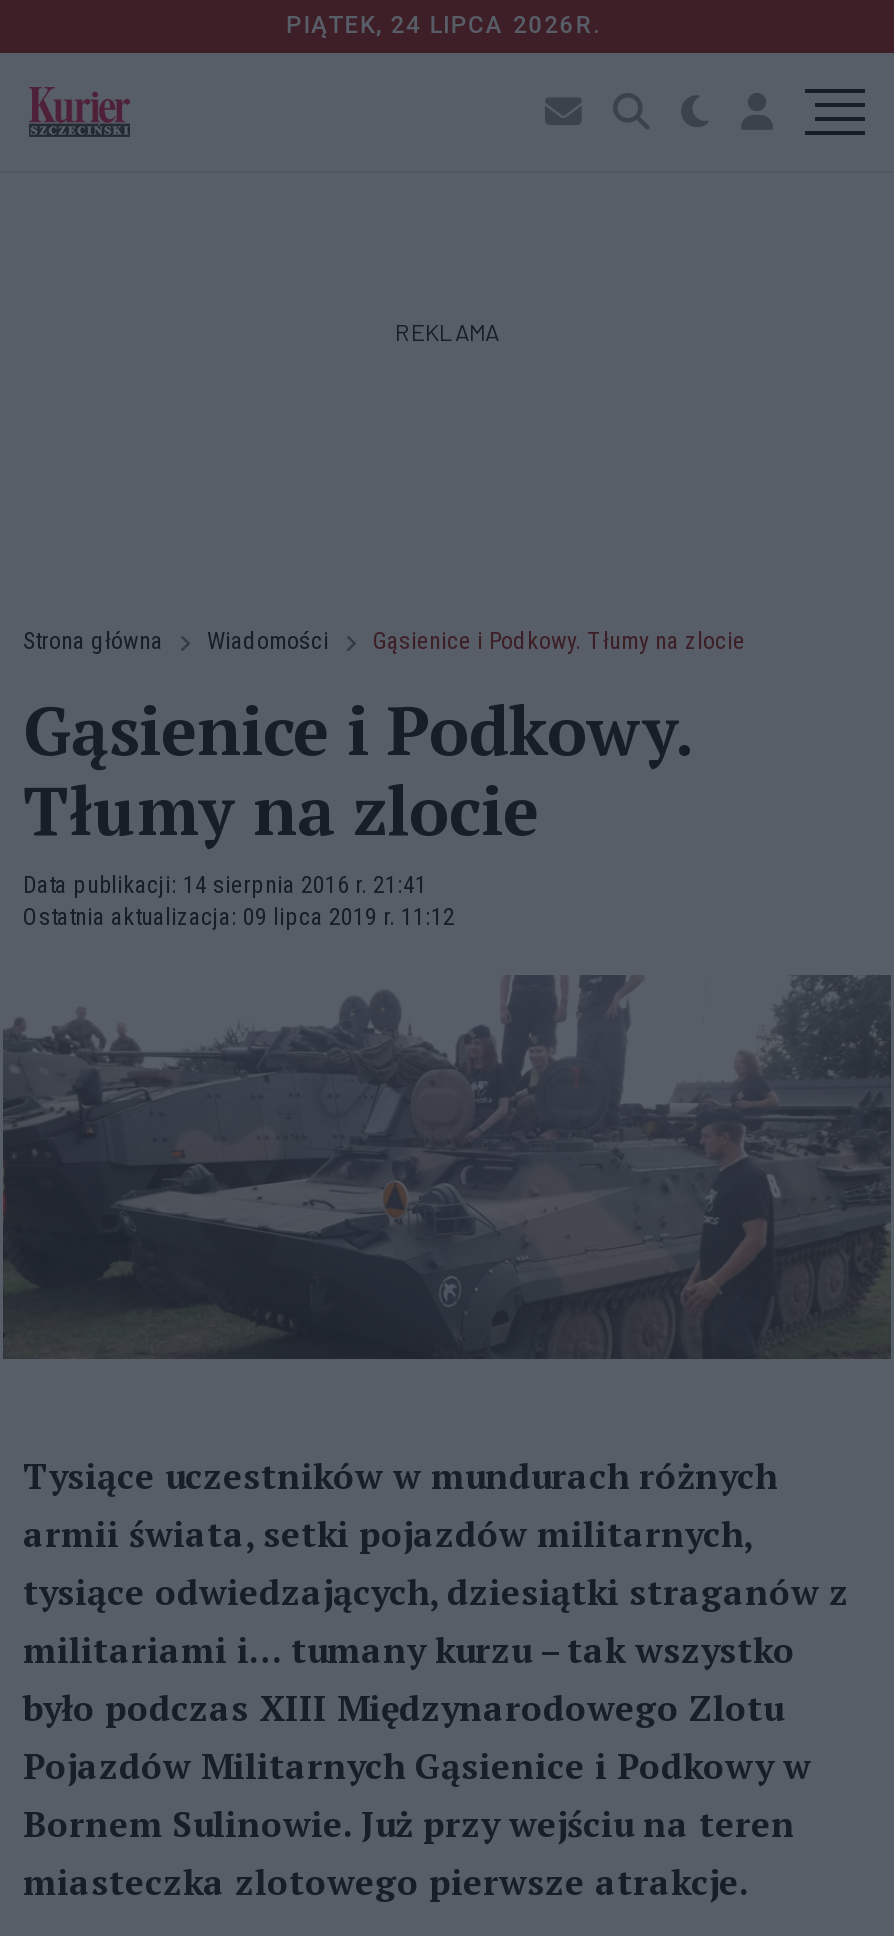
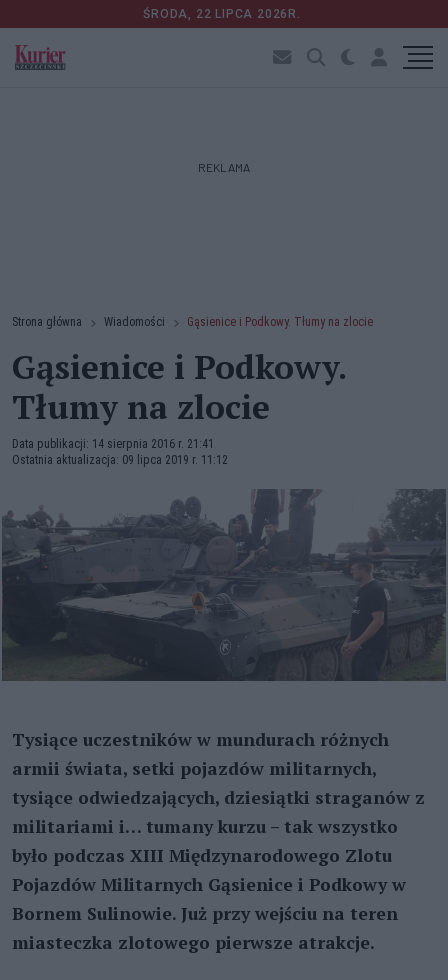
- PIĄTEK, 24 LIPCA 2026R.
+ ŚRODA, 22 LIPCA 2026R.
